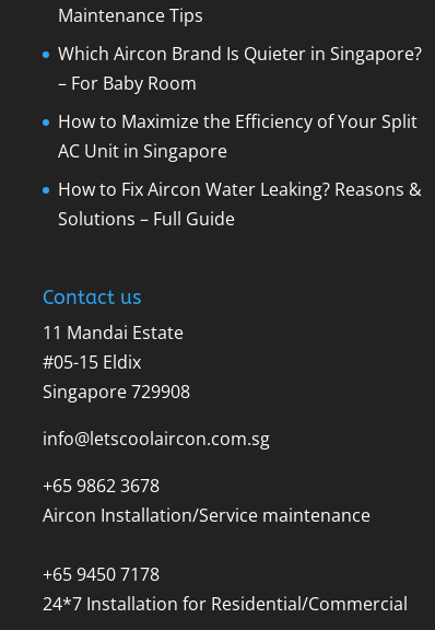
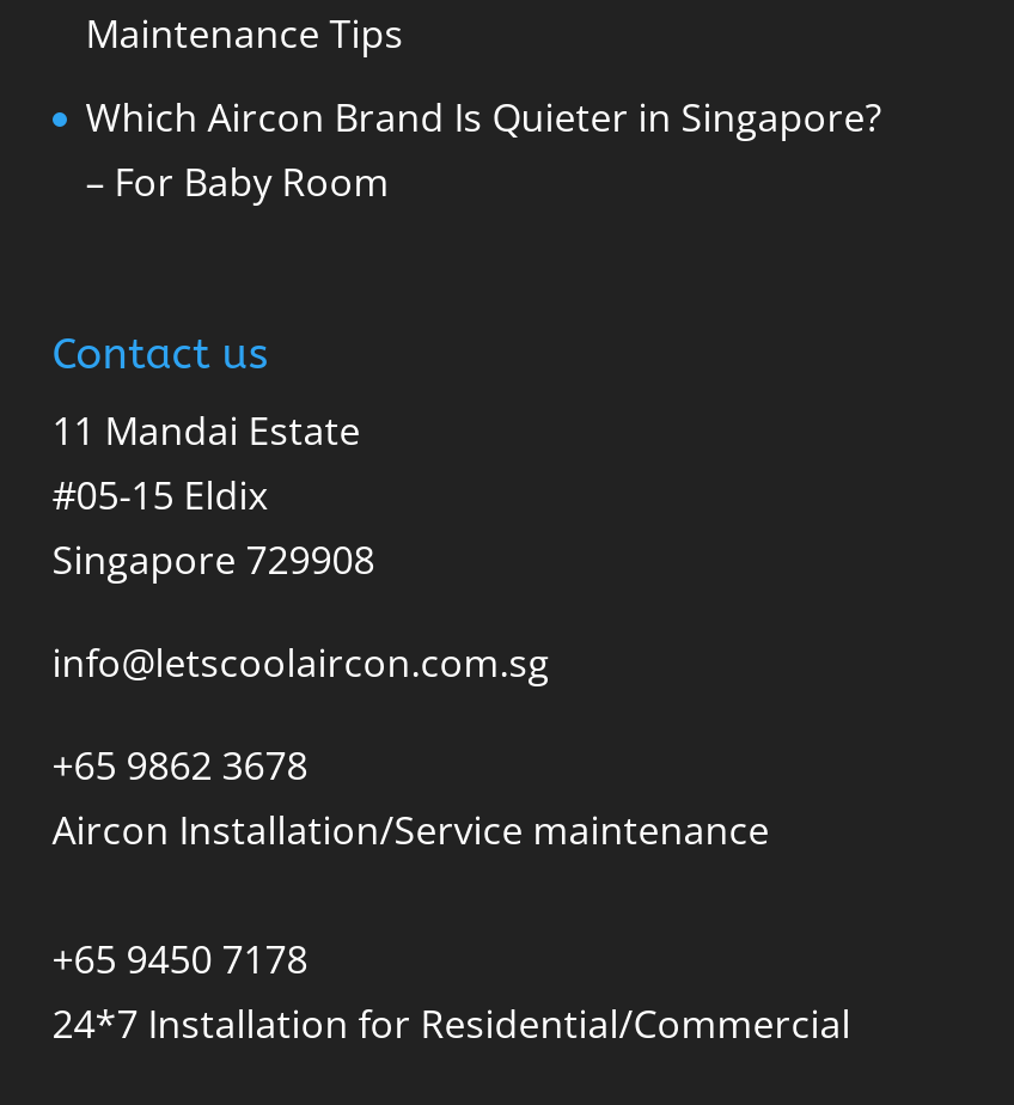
- How to Maximize the Efficiency of Your Split
- AC Unit in Singapore
- How to Fix Aircon Water Leaking? Reasons &
- Solutions – Full Guide
